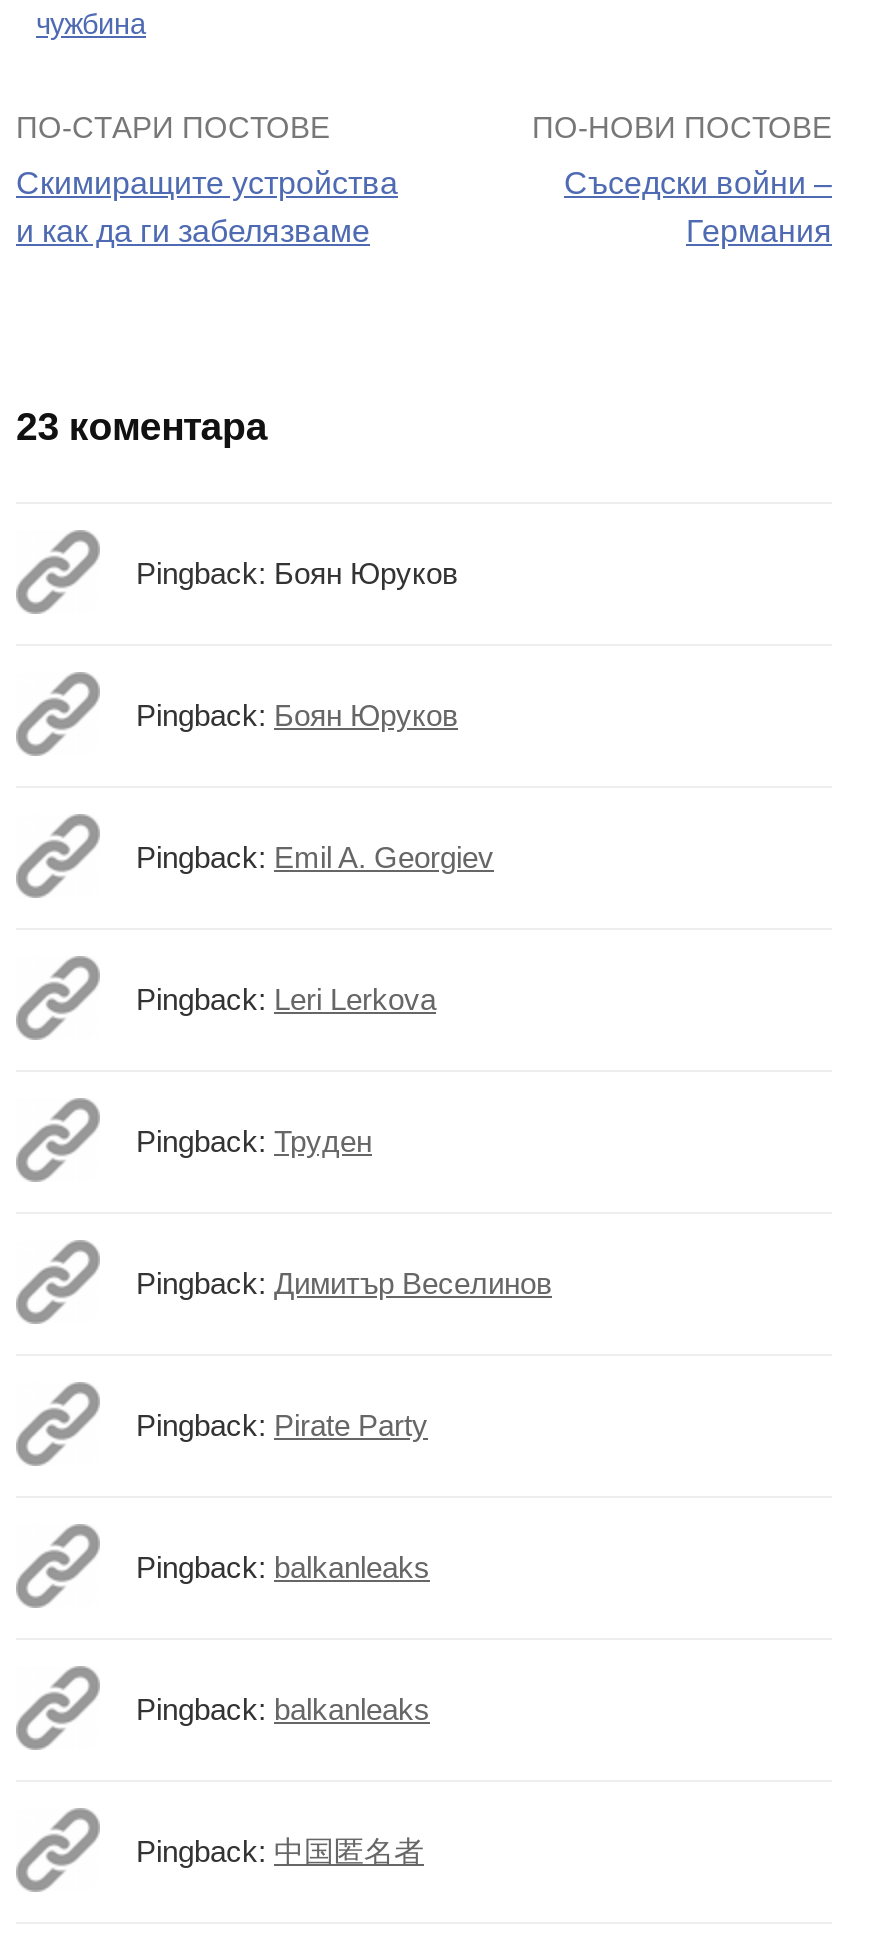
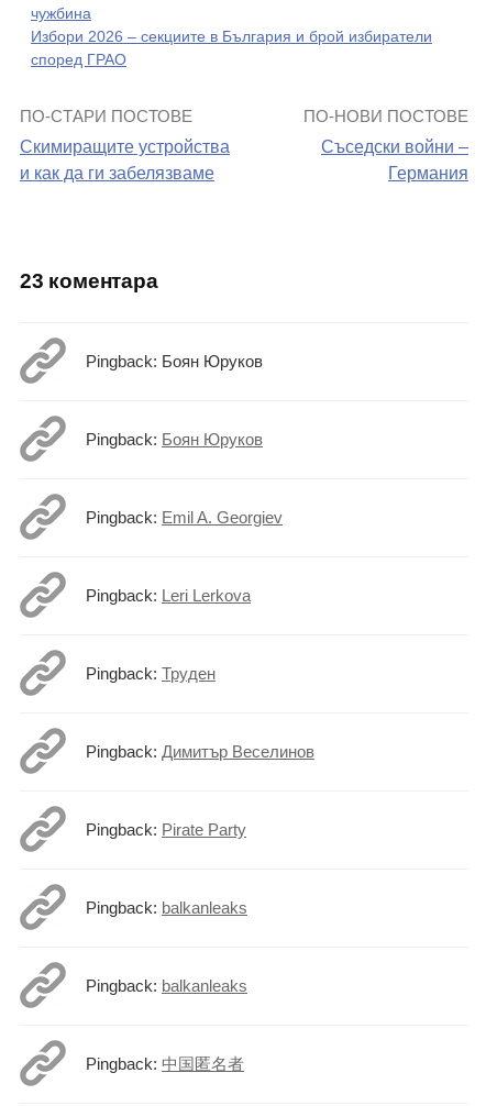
+ Избори 2026 – секциите в България и брой избиратели
+ според ГРАО
